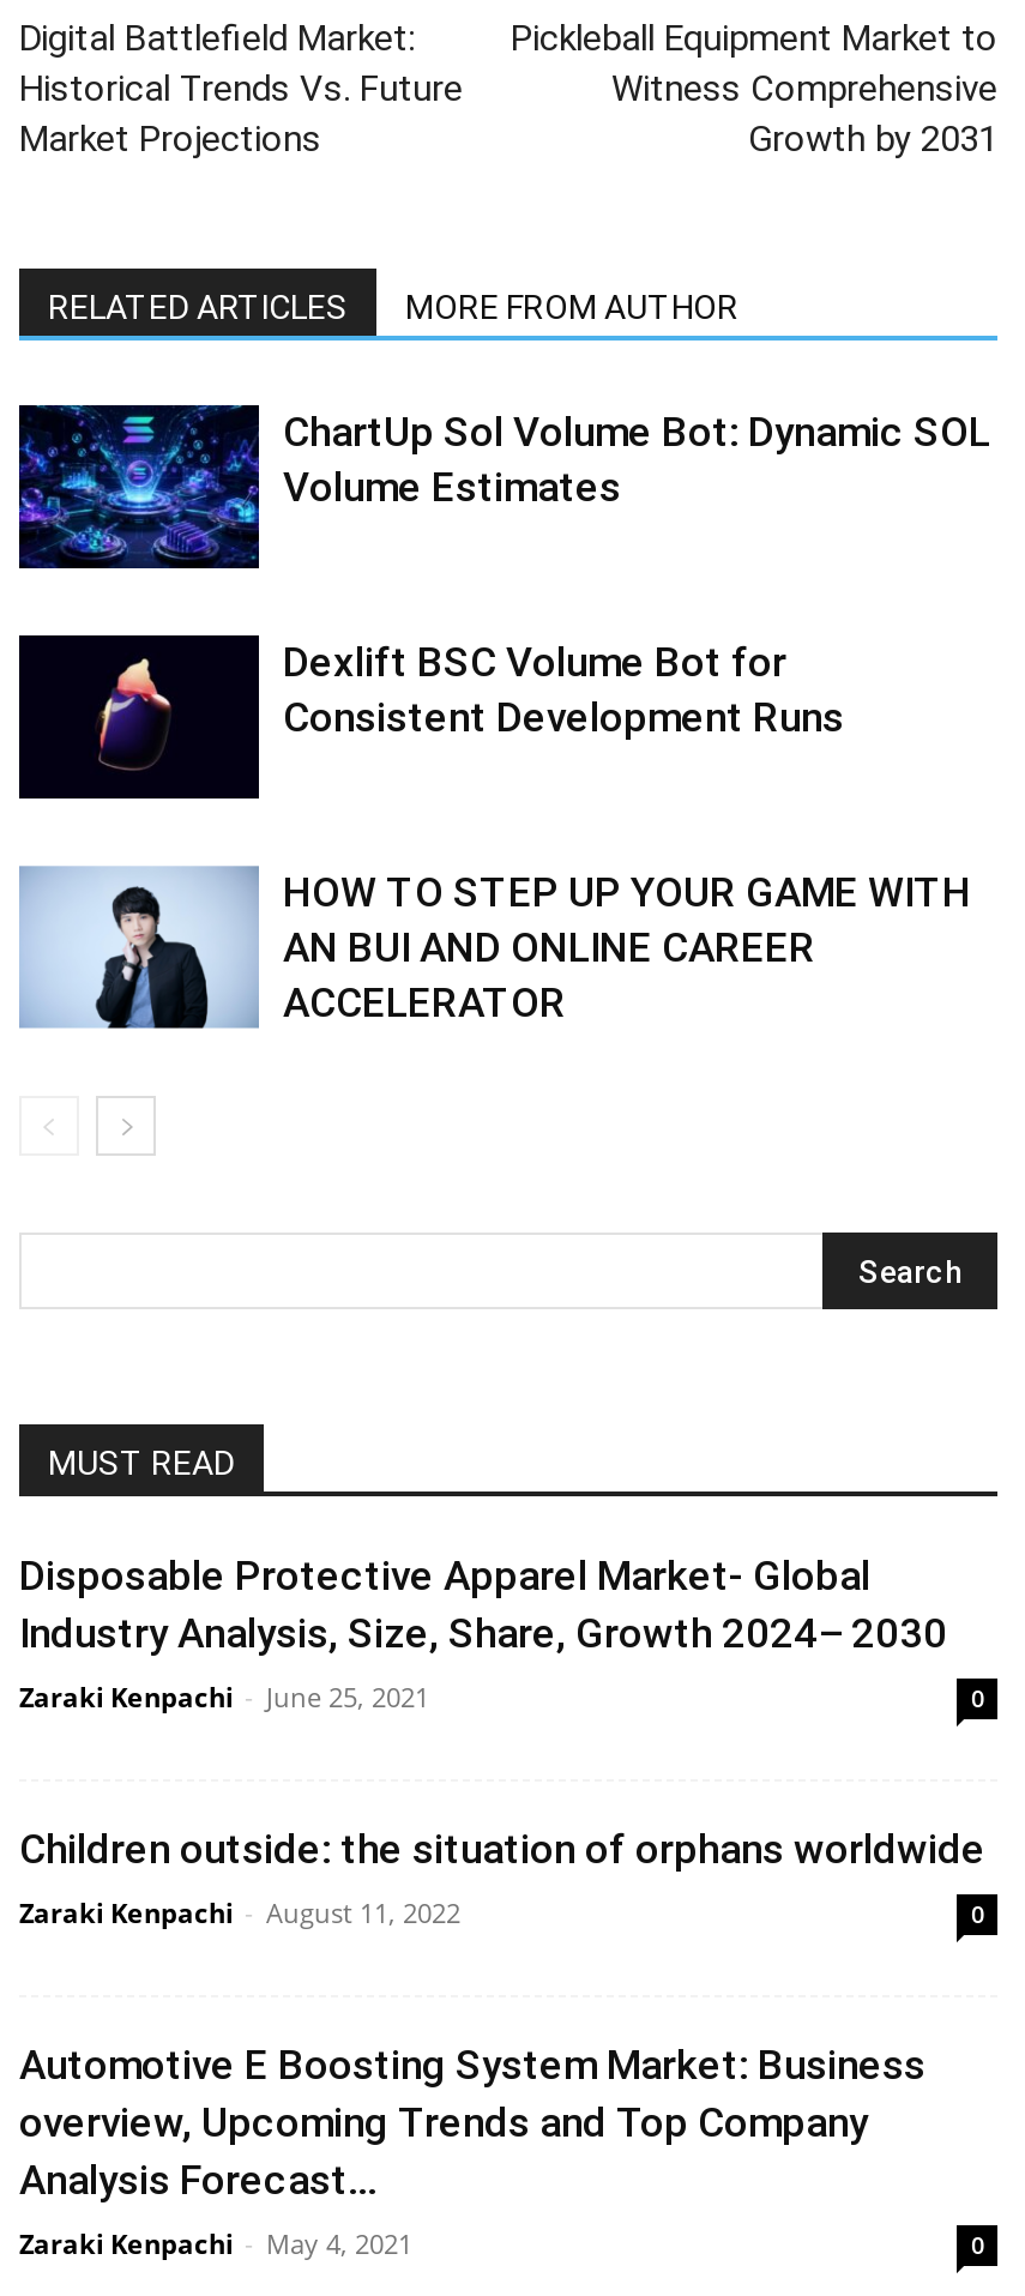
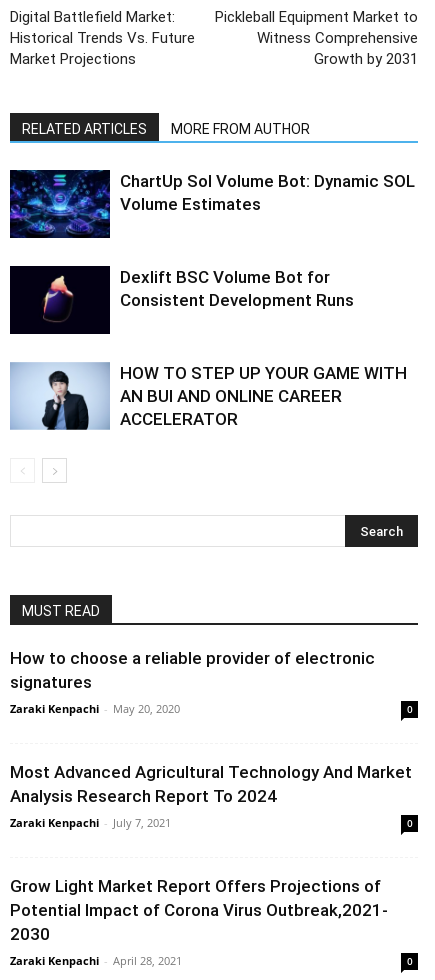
- Disposable Protective Apparel Market- Global
- Industry Analysis, Size, Share, Growth 2024– 2030
- Zaraki Kenpachi - June 25, 2021
+ How to choose a reliable provider of electronic
+ signatures
+ Zaraki Kenpachi - May 20, 2020

- Children outside: the situation of orphans worldwide
- Zaraki Kenpachi - August 11, 2022
+ Most Advanced Agricultural Technology And Market
+ Analysis Research Report To 2024
+ Zaraki Kenpachi - July 7, 2021

- Automotive E Boosting System Market: Business
- overview, Upcoming Trends and Top Company
- Analysis Forecast...
- Zaraki Kenpachi - May 4, 2021
+ Grow Light Market Report Offers Projections of
+ Potential Impact of Corona Virus Outbreak,2021-
+ 2030
+ Zaraki Kenpachi - April 28, 2021
